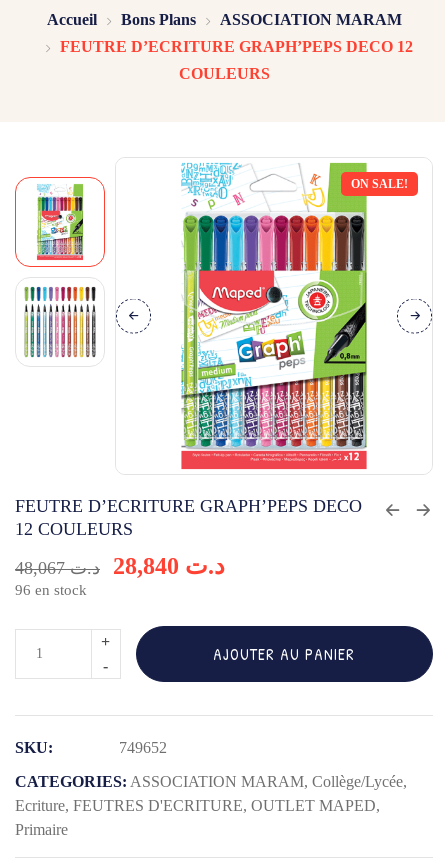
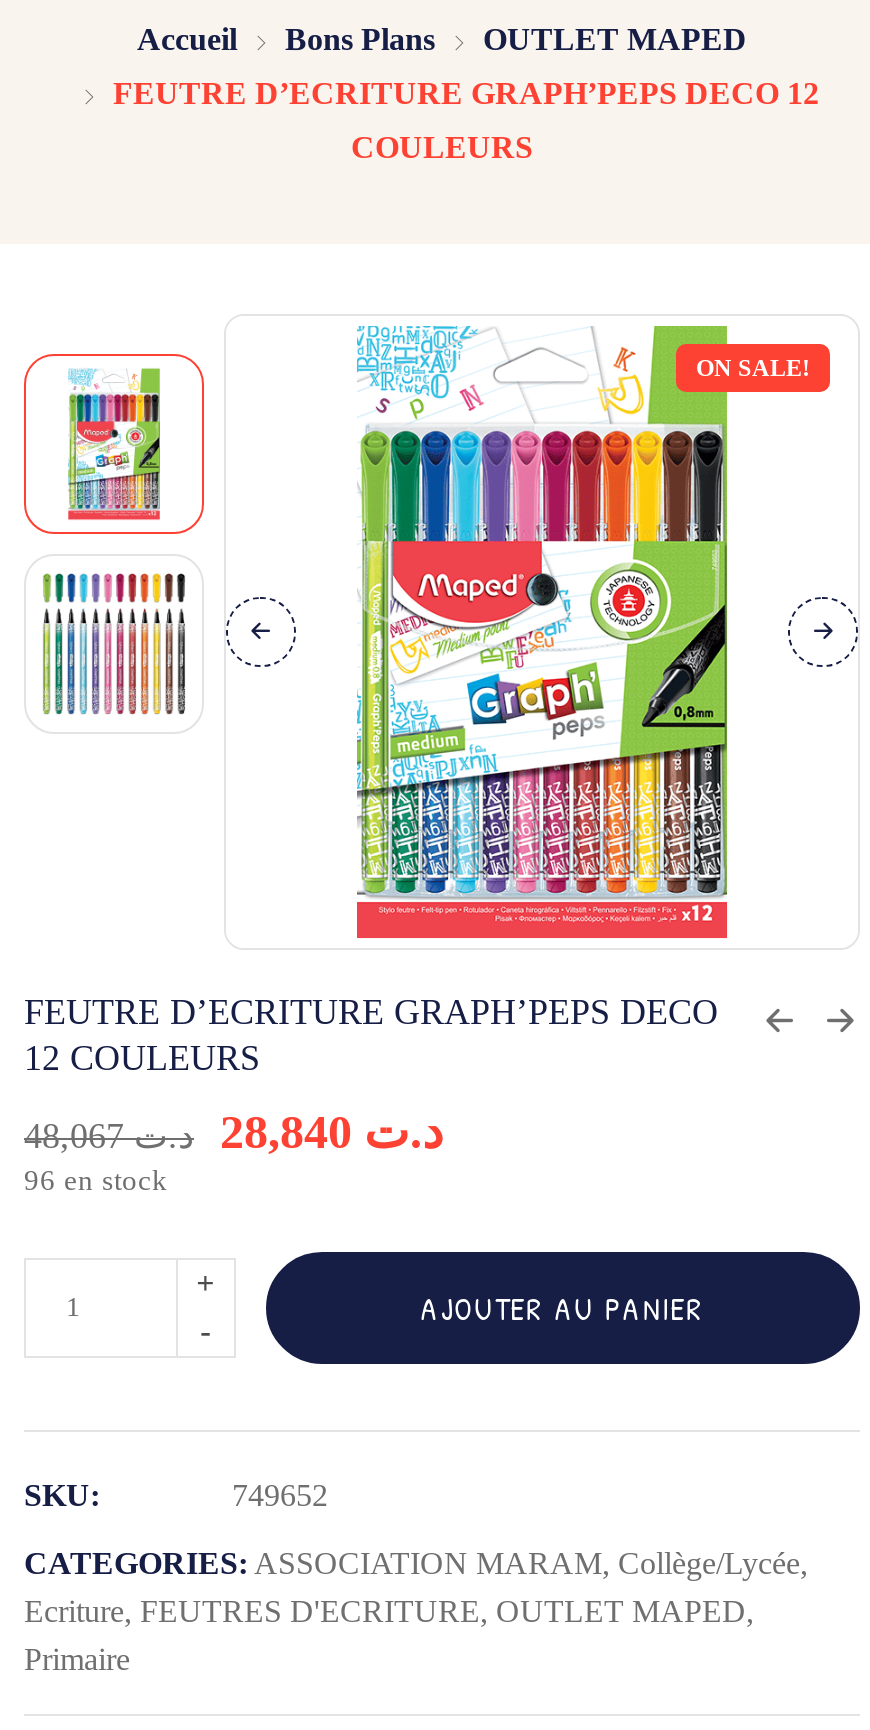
- ASSOCIATION MARAM
+ OUTLET MAPED
